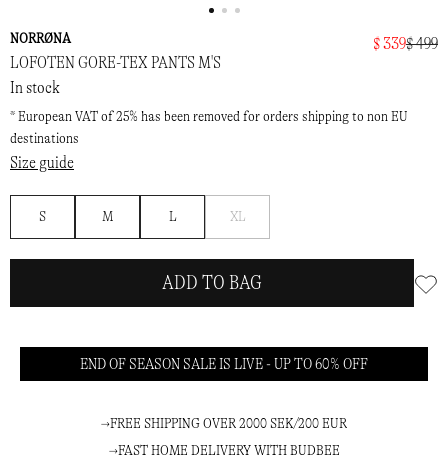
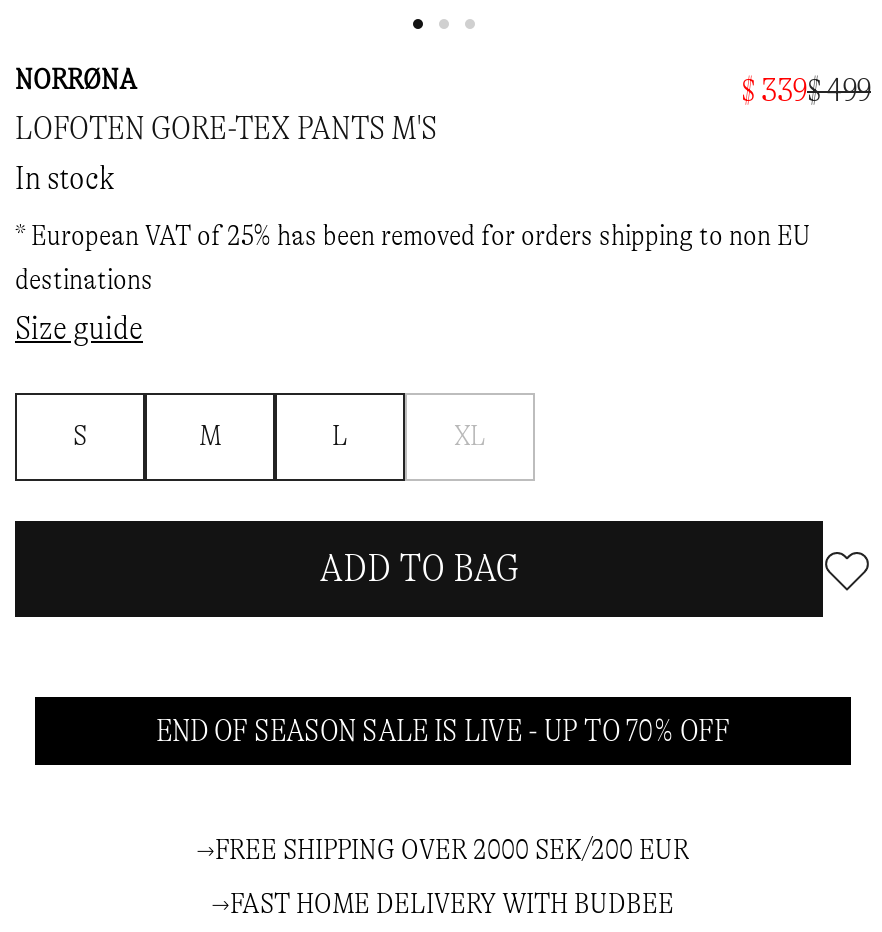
- END OF SEASON SALE IS LIVE - UP TO 60% OFF
+ END OF SEASON SALE IS LIVE - UP TO 70% OFF
